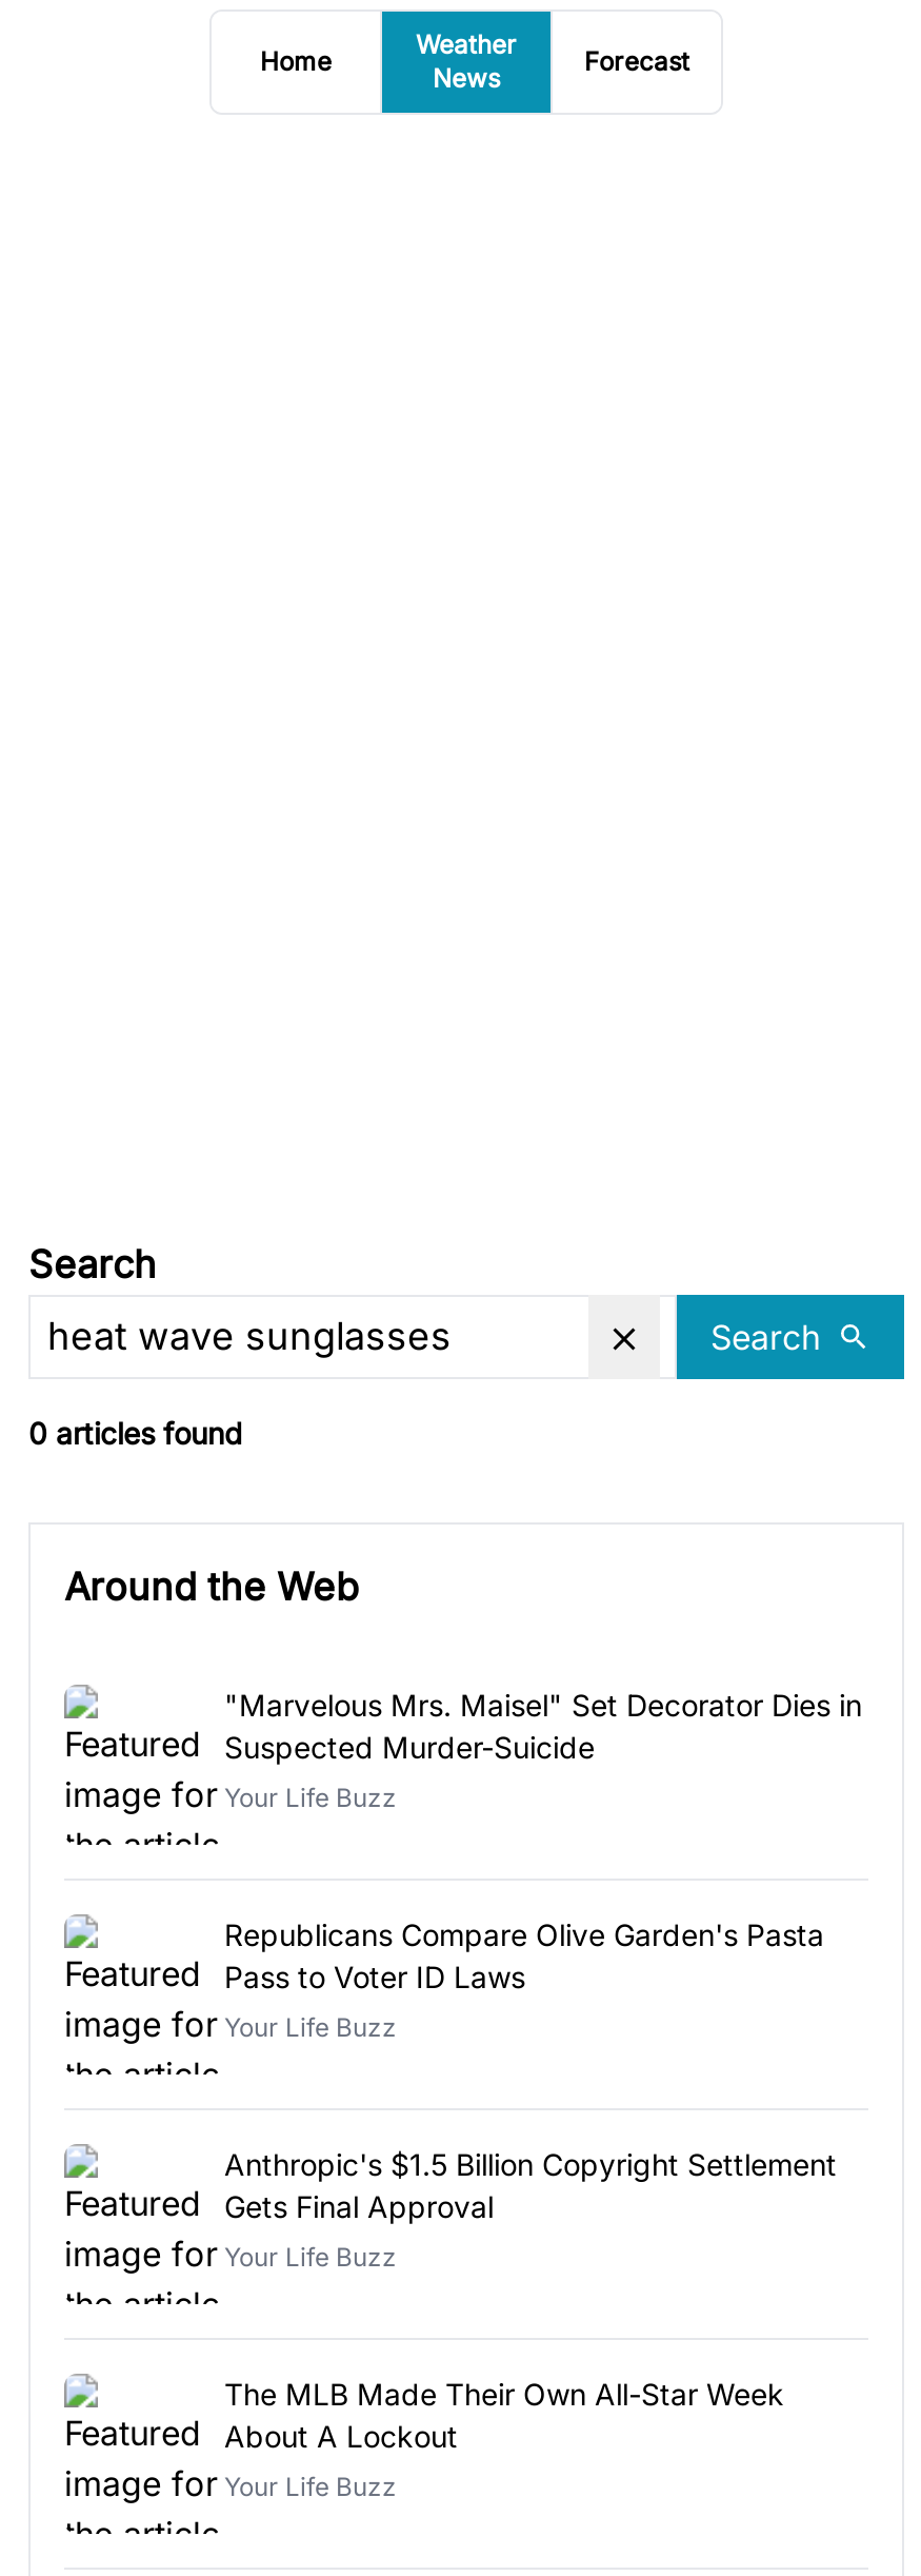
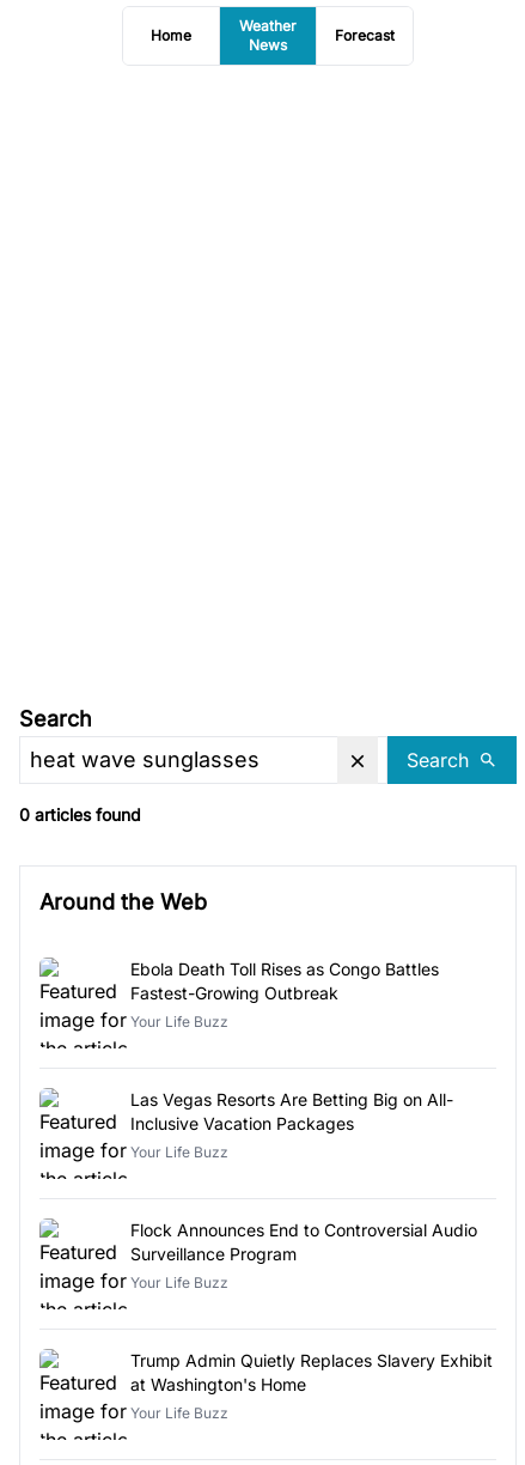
- "Marvelous Mrs. Maisel" Set Decorator Dies in
- Suspected Murder-Suicide
+ Ebola Death Toll Rises as Congo Battles
+ Fastest-Growing Outbreak

- Republicans Compare Olive Garden's Pasta
- Pass to Voter ID Laws
+ Las Vegas Resorts Are Betting Big on All-
+ Inclusive Vacation Packages

- Anthropic's $1.5 Billion Copyright Settlement
- Gets Final Approval
+ Flock Announces End to Controversial Audio
+ Surveillance Program

- The MLB Made Their Own All-Star Week
- About A Lockout
+ Trump Admin Quietly Replaces Slavery Exhibit
+ at Washington's Home
